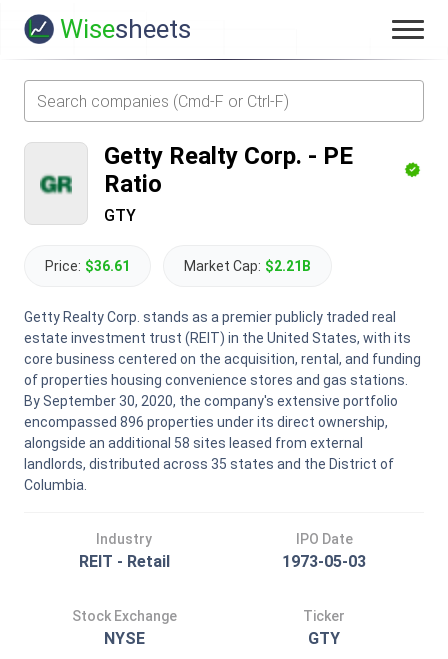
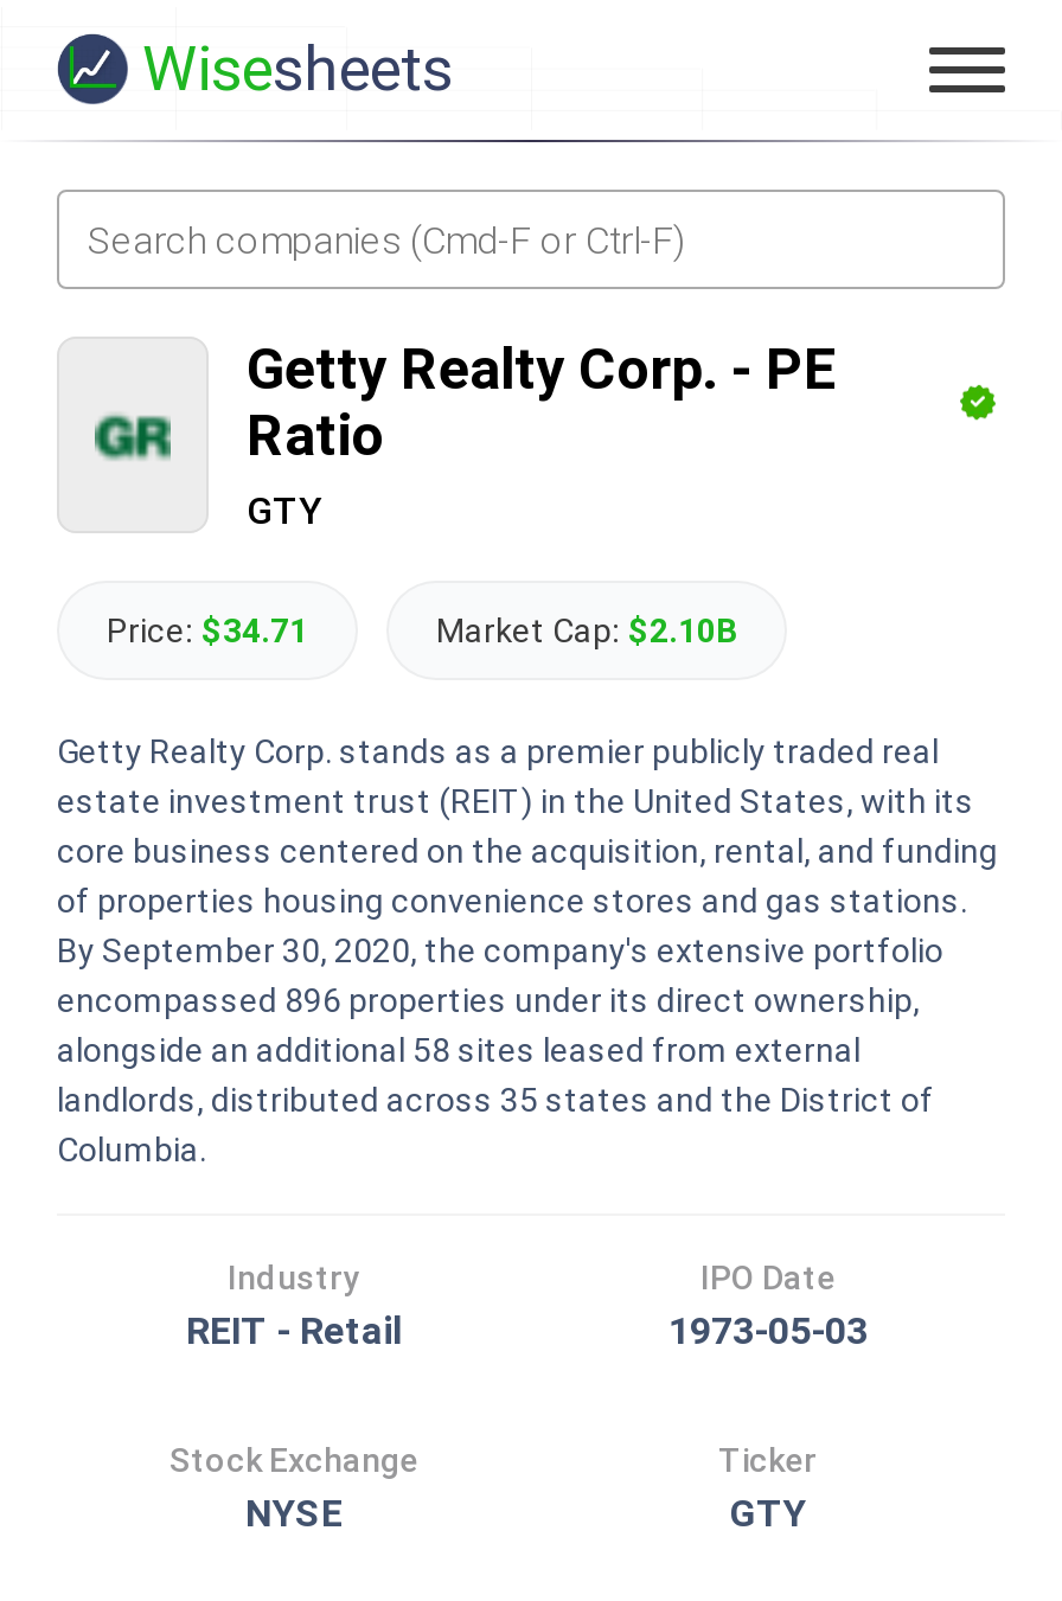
- Price: $36.61
+ Price: $34.71

- Market Cap: $2.21B
+ Market Cap: $2.10B
